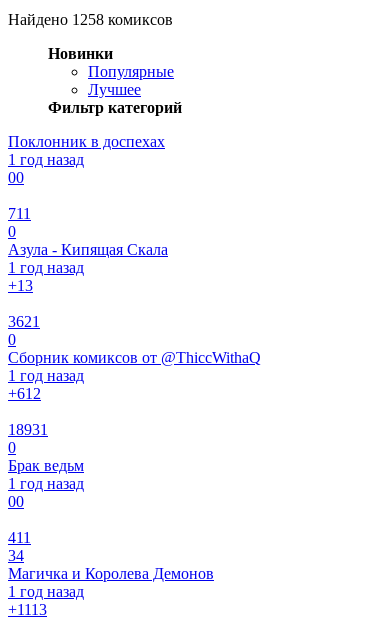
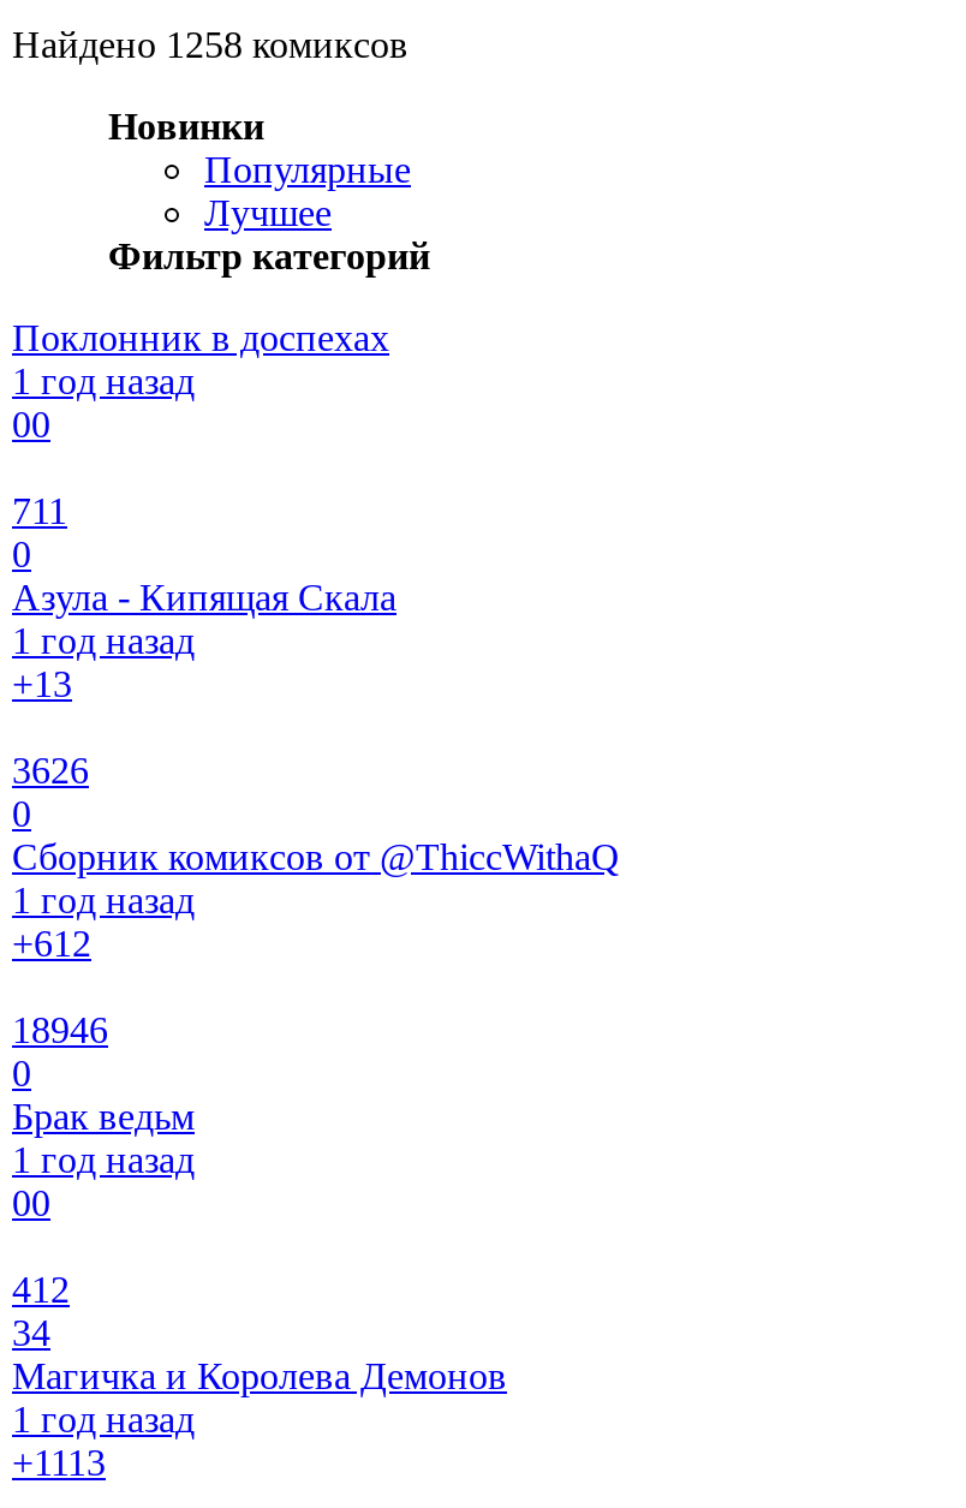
- 3621
+ 3626

- 18931
+ 18946

- 411
+ 412
